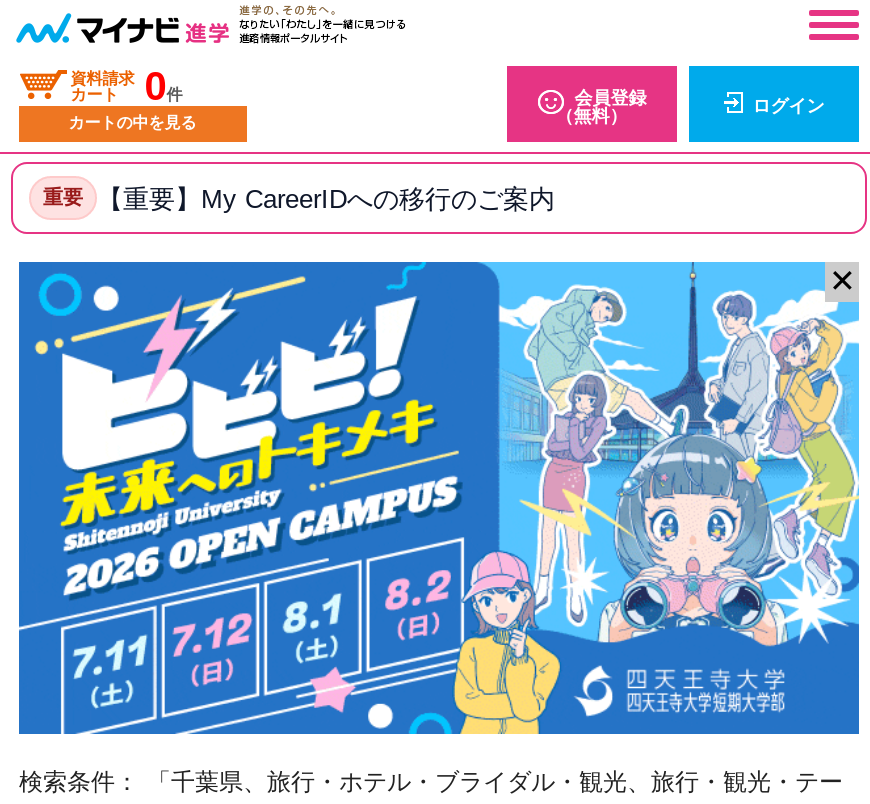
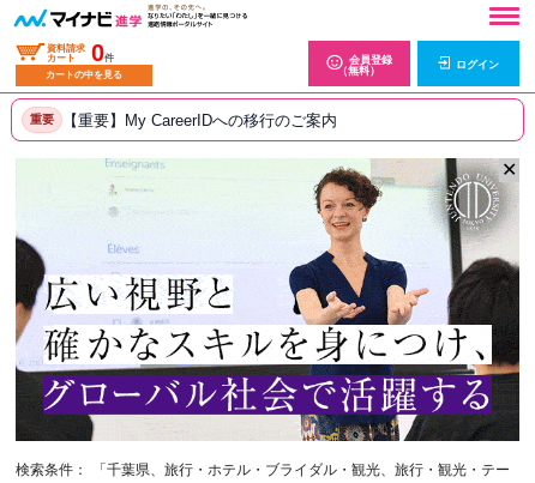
- [image]
+ [image]
